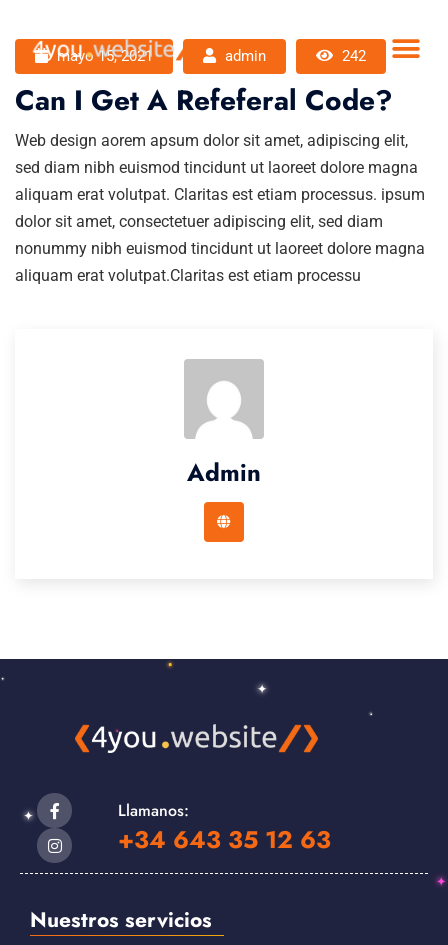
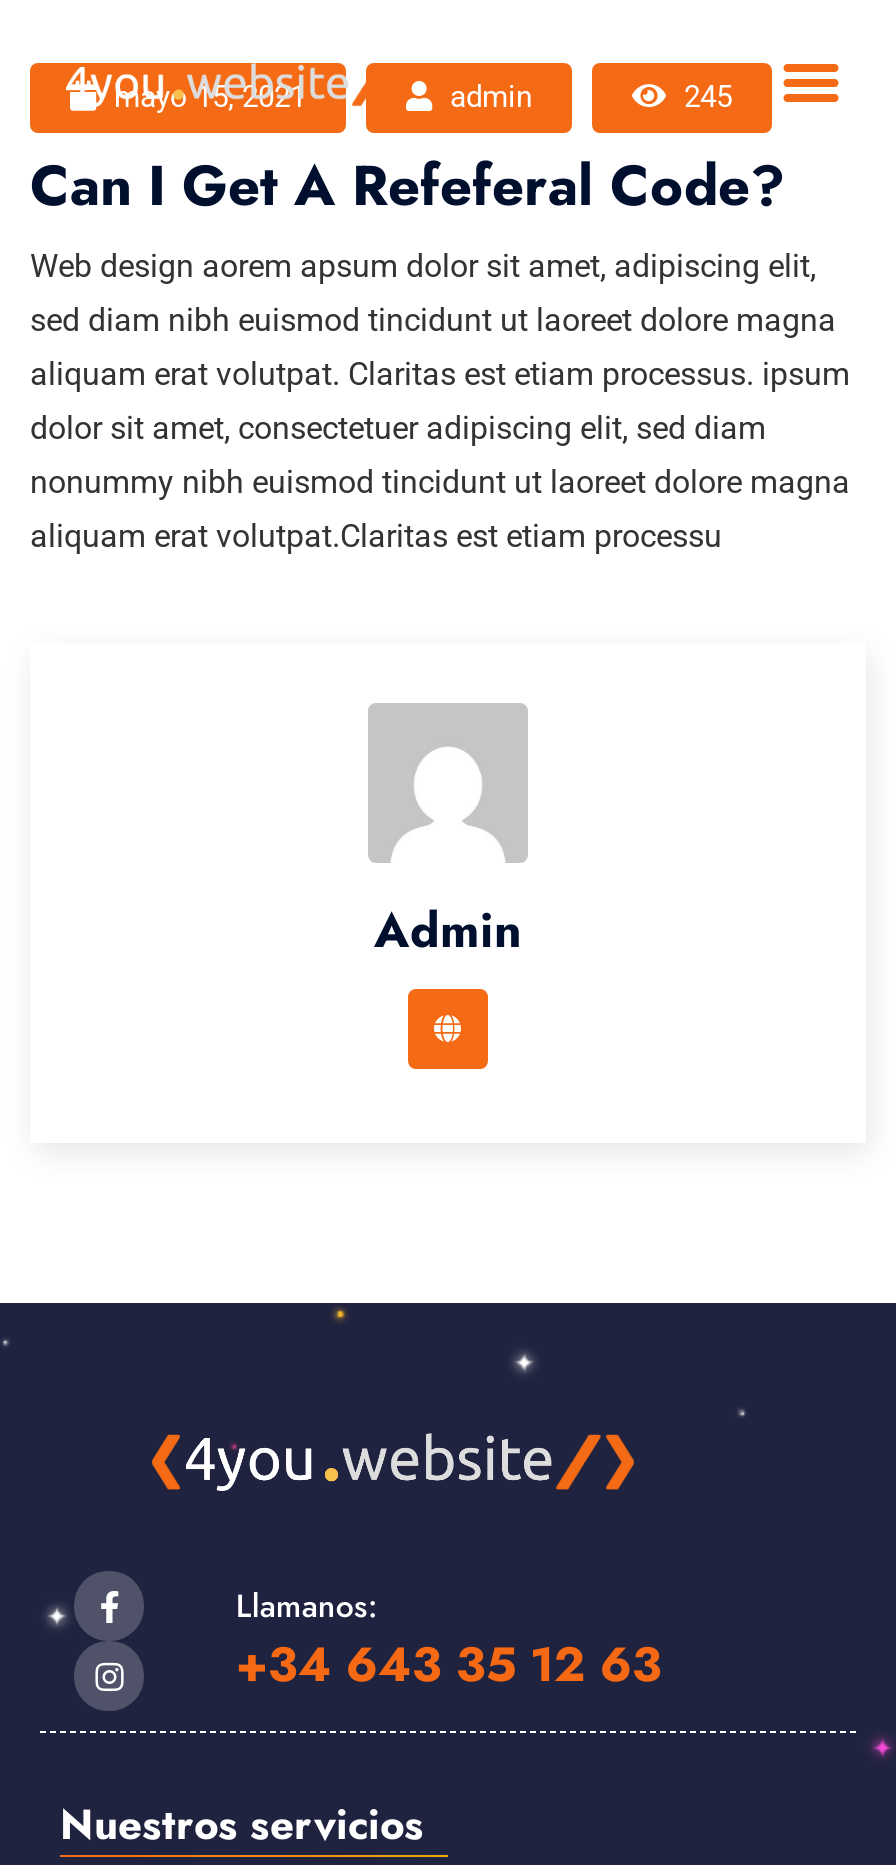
- 242
+ 245
